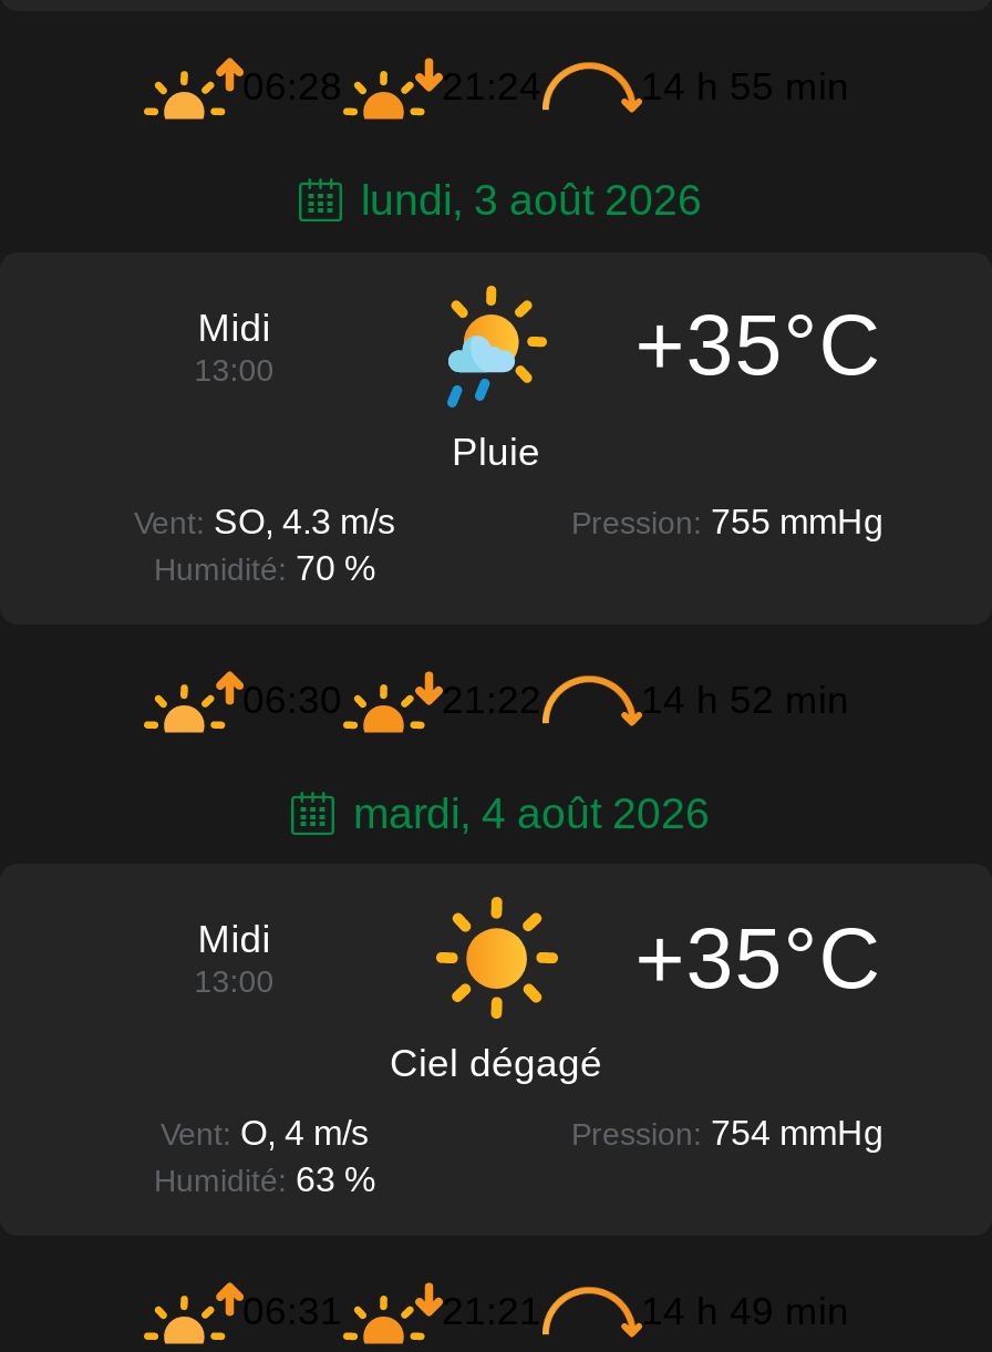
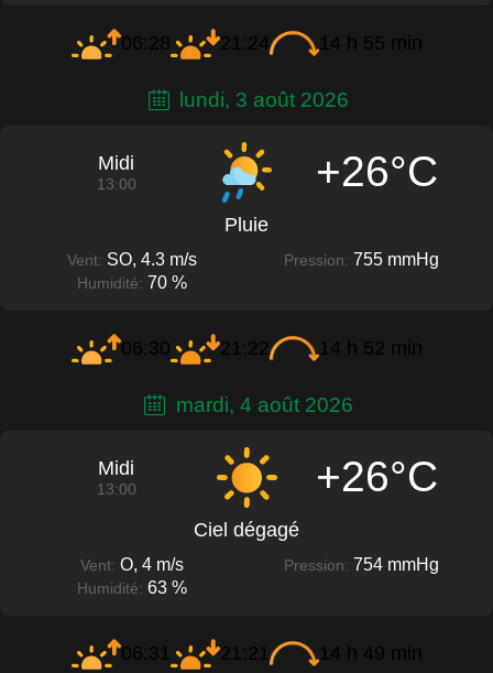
- +35°C
+ +26°C

- +35°C
+ +26°C
